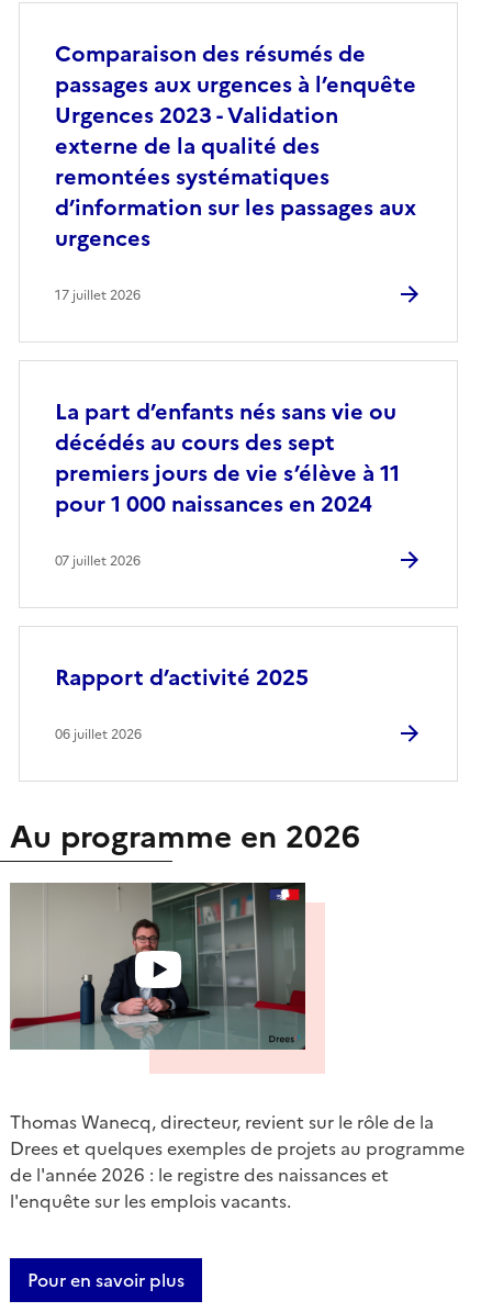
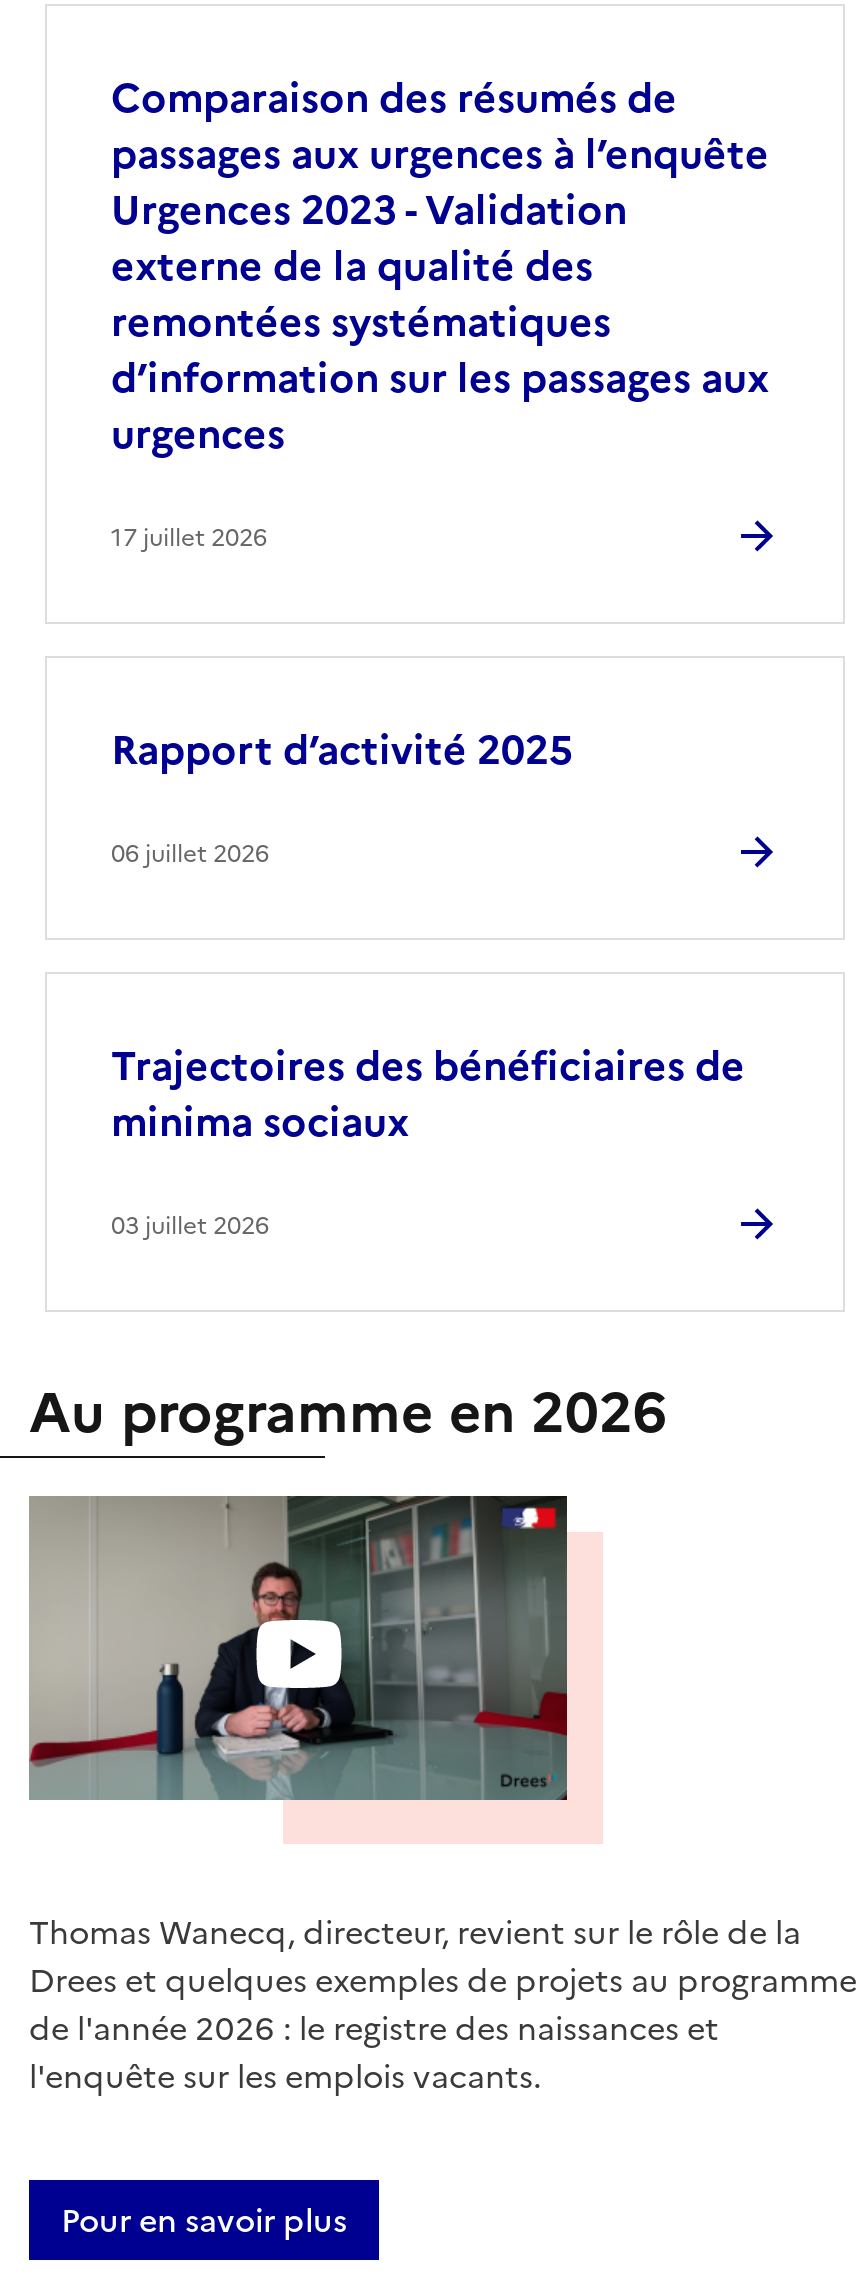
- La part d’enfants nés sans vie ou
- décédés au cours des sept
- premiers jours de vie s’élève à 11
- pour 1 000 naissances en 2024
- 07 juillet 2026

moved up: Rapport d’activité 2025 | 06 juillet 2026

+ Trajectoires des bénéficiaires de
+ minima sociaux
+ 03 juillet 2026
